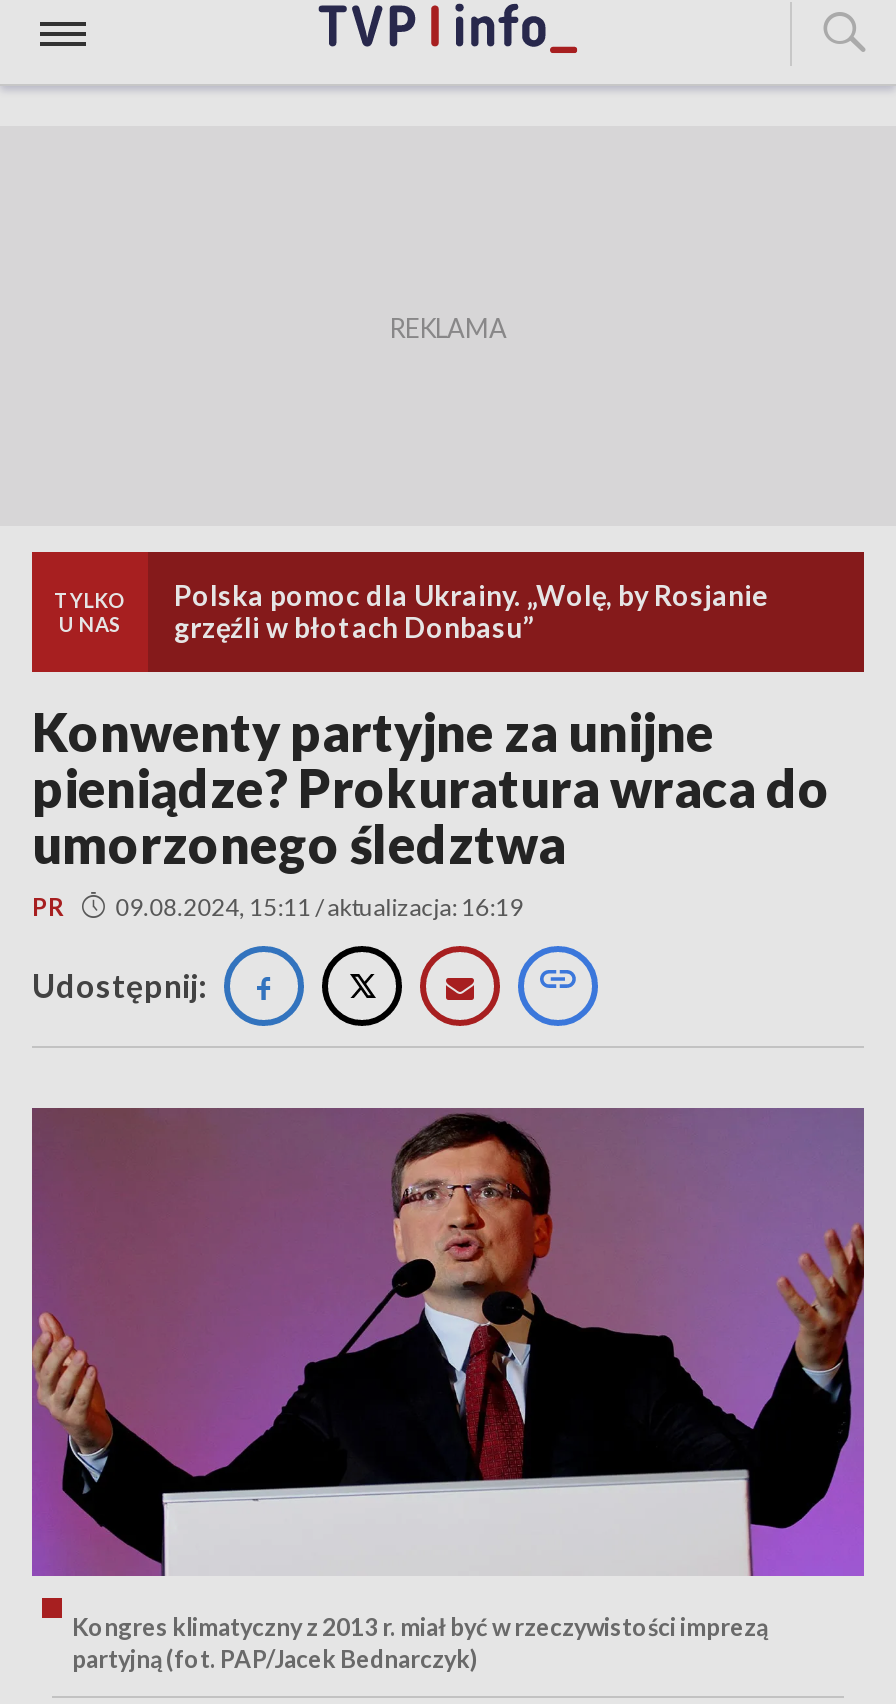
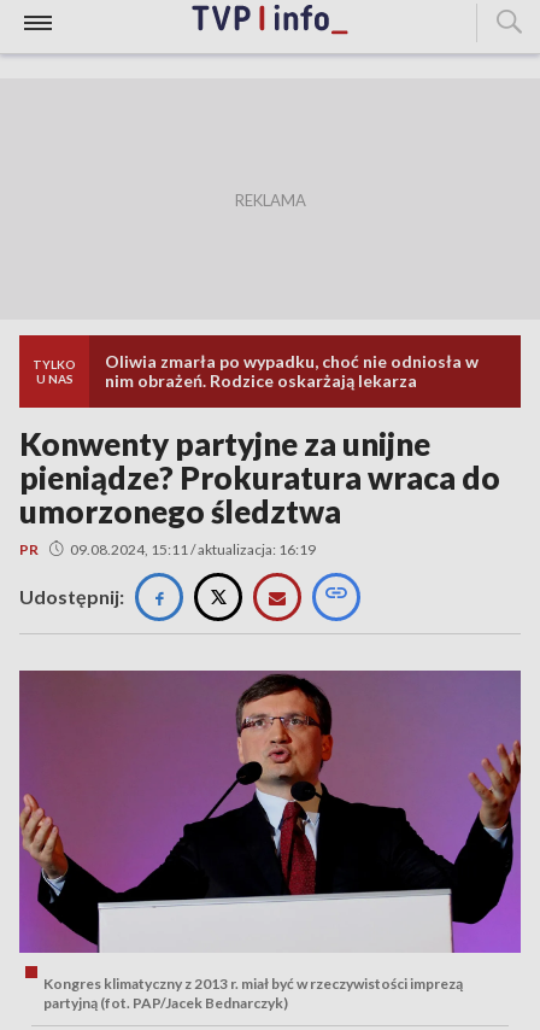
- Polska pomoc dla Ukrainy. „Wolę, by Rosjanie
- grzęźli w błotach Donbasu”
+ Oliwia zmarła po wypadku, choć nie odniosła w
+ nim obrażeń. Rodzice oskarżają lekarza
